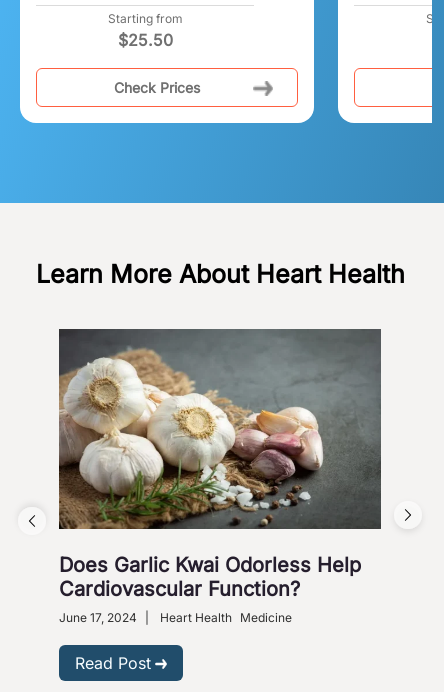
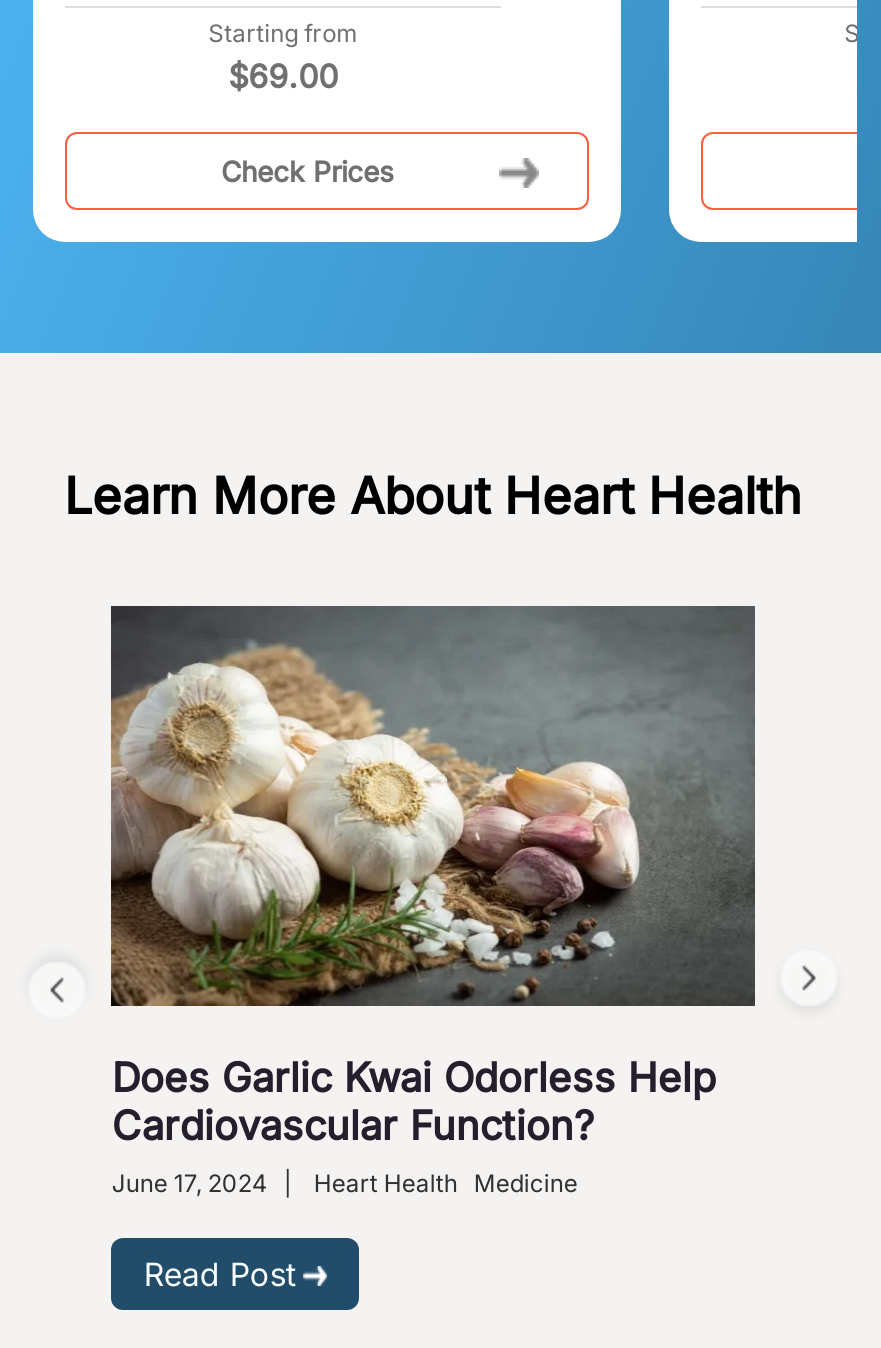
- $25.50
+ $69.00
